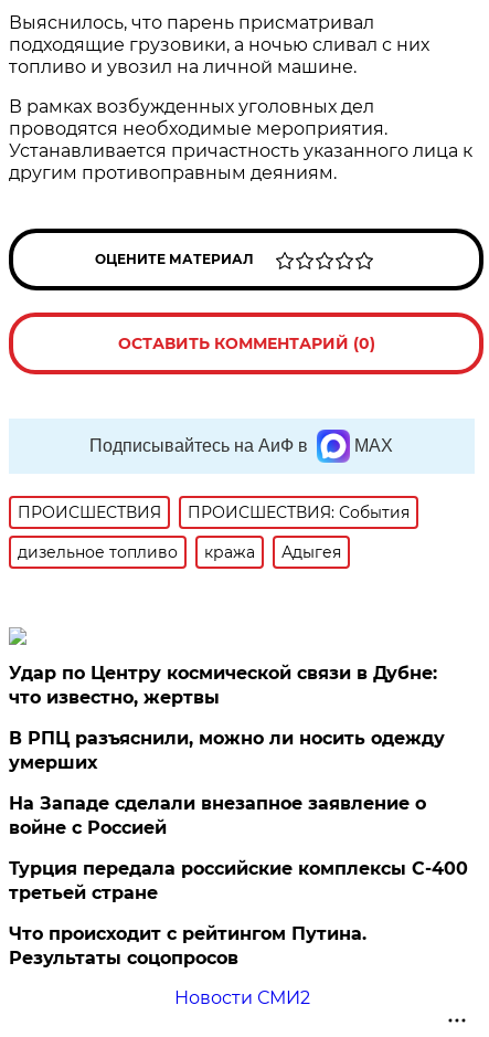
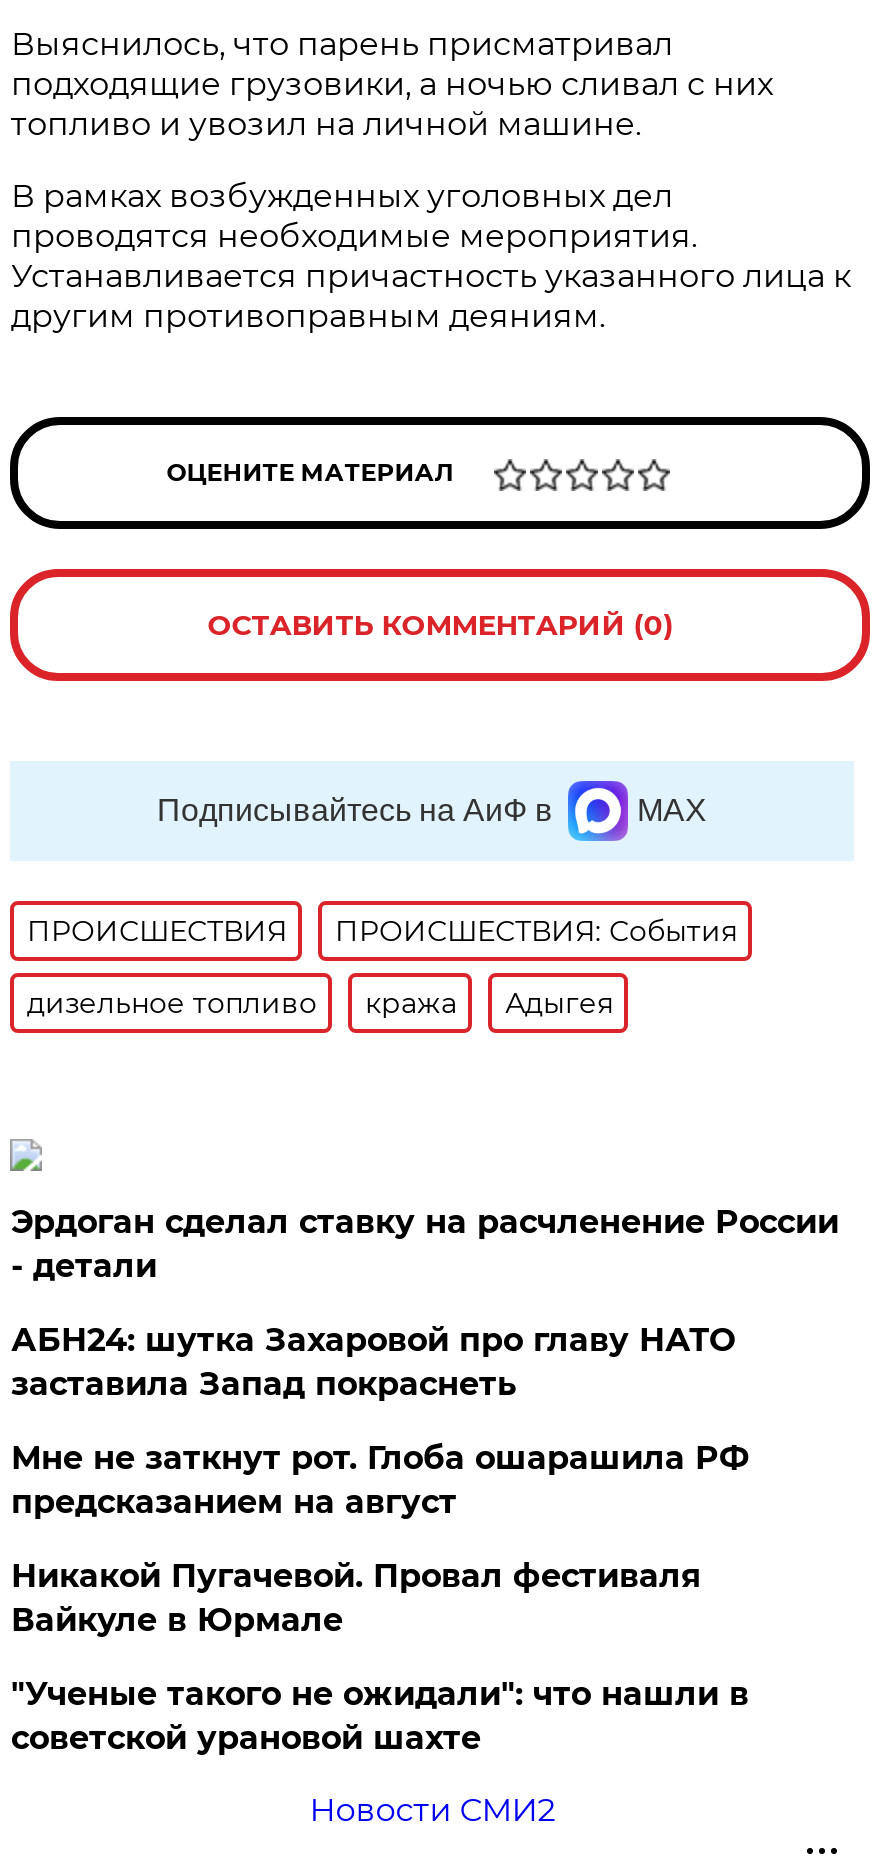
- Удар по Центру космической связи в Дубне:
- что известно, жертвы
+ Эрдоган сделал ставку на расчленение России
+ - детали

- В РПЦ разъяснили, можно ли носить одежду
- умерших
+ АБН24: шутка Захаровой про главу НАТО
+ заставила Запад покраснеть

- На Западе сделали внезапное заявление о
- войне с Россией
+ Мне не заткнут рот. Глоба ошарашила РФ
+ предсказанием на август

- Турция передала российские комплексы С-400
- третьей стране
+ Никакой Пугачевой. Провал фестиваля
+ Вайкуле в Юрмале

- Что происходит с рейтингом Путина.
- Результаты соцопросов
+ "Ученые такого не ожидали": что нашли в
+ советской урановой шахте
